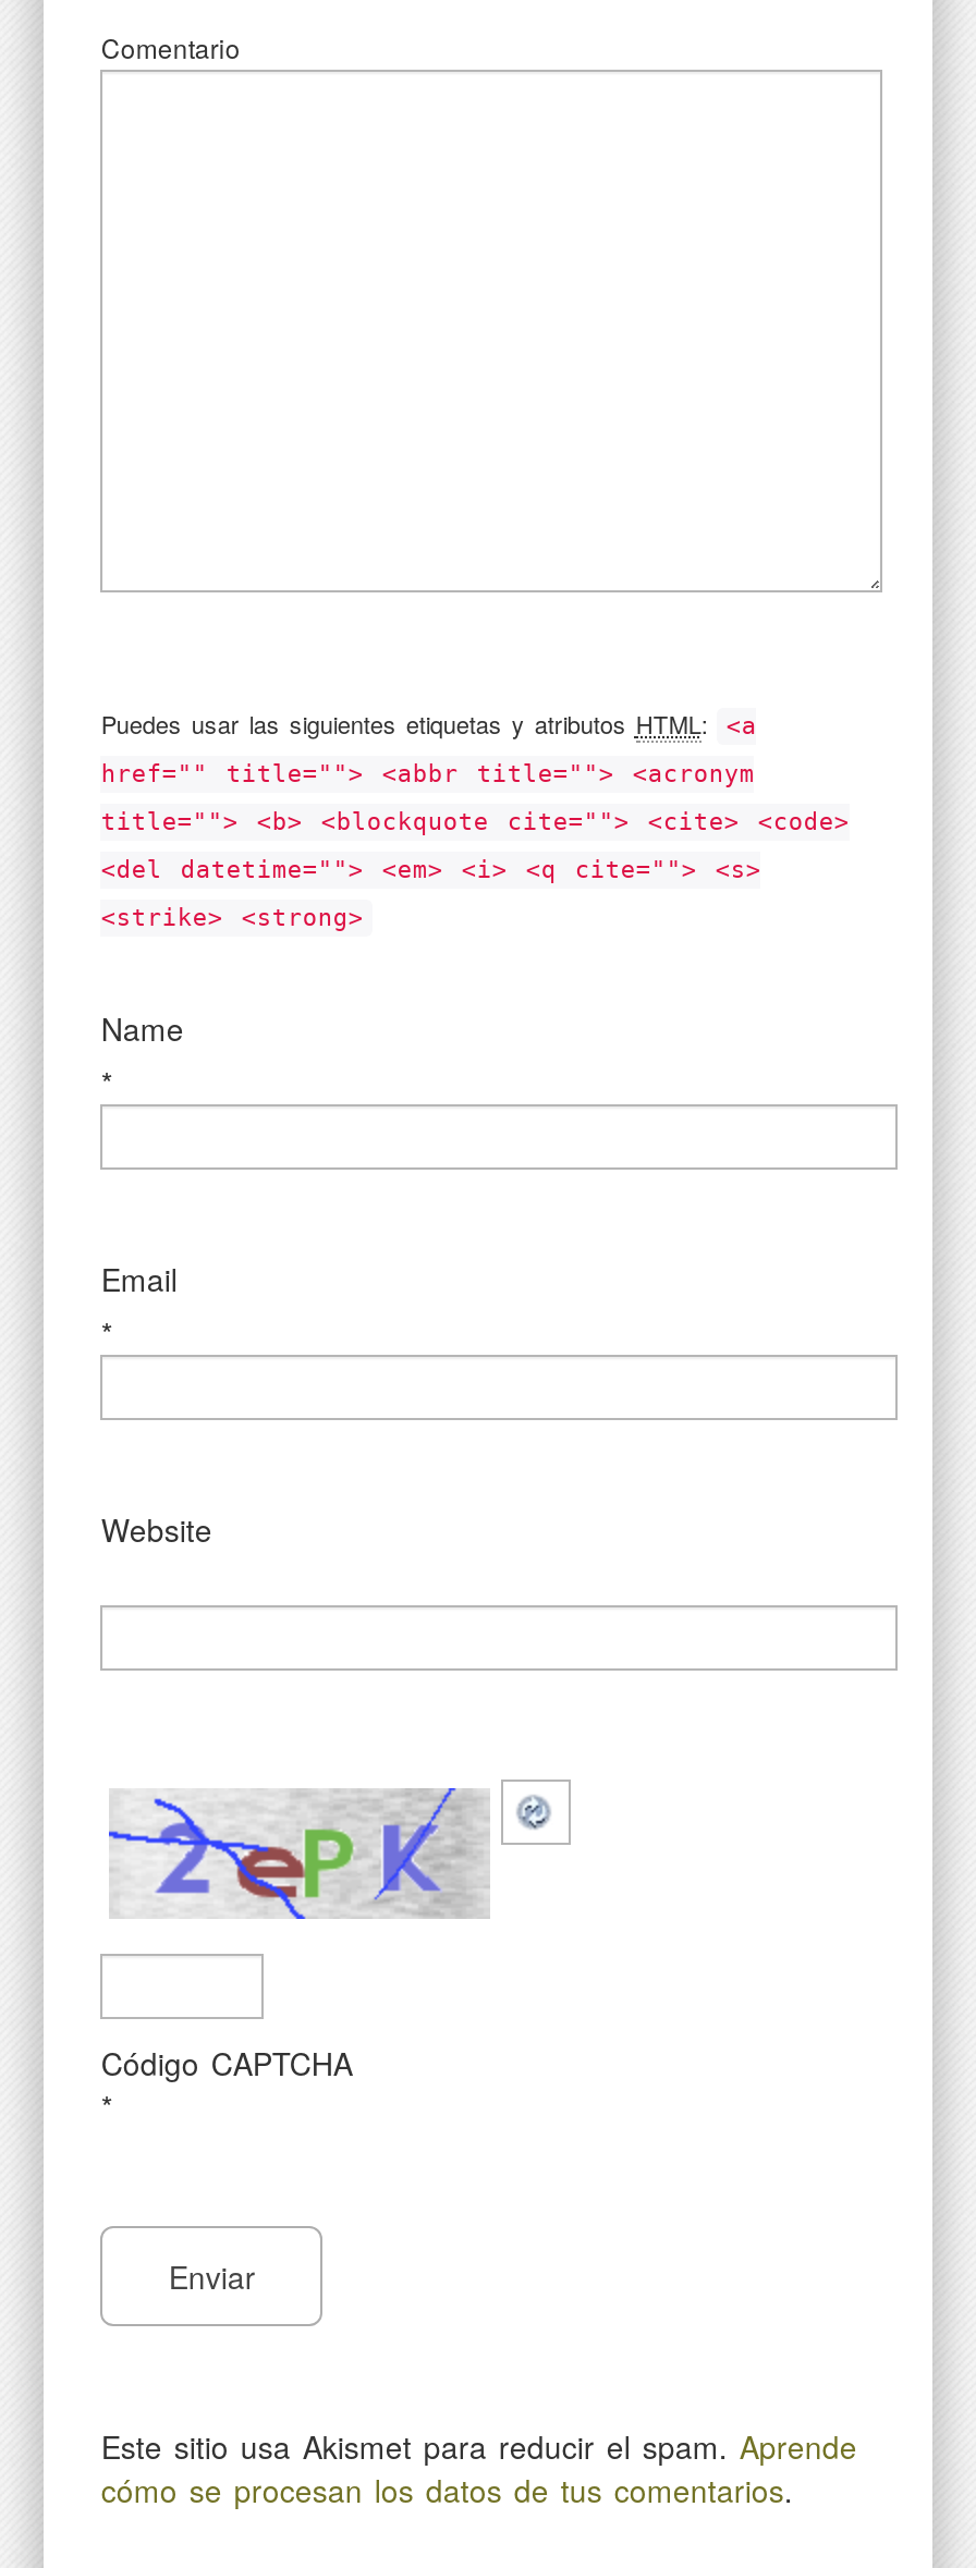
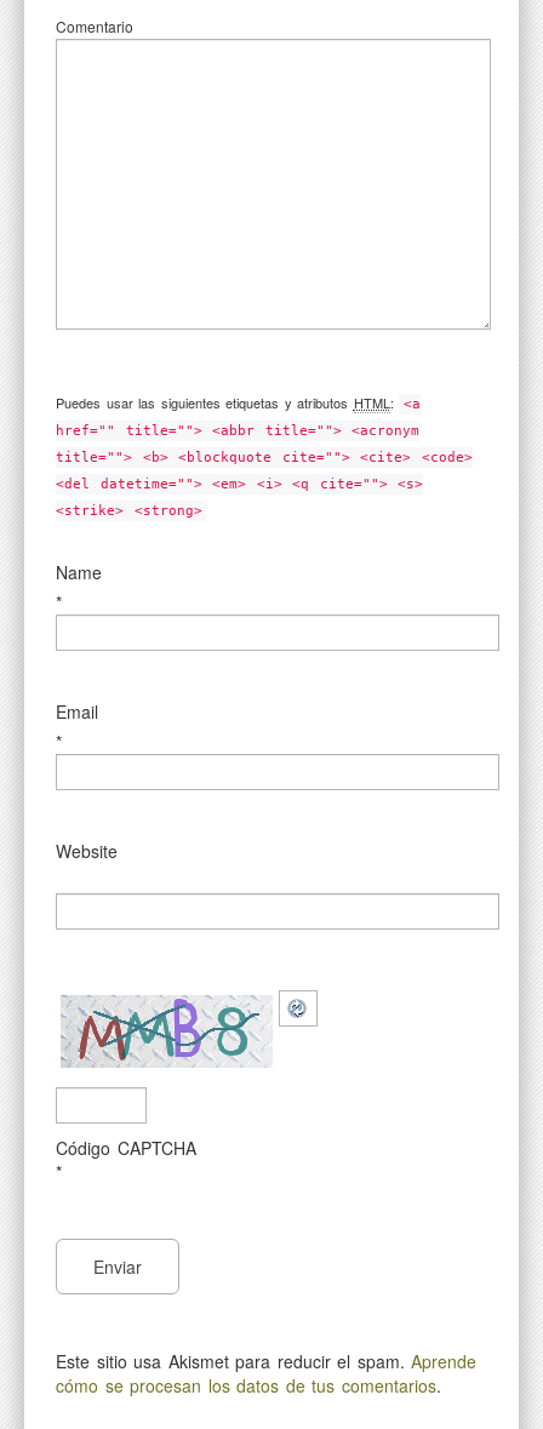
- [image]
+ [image]
